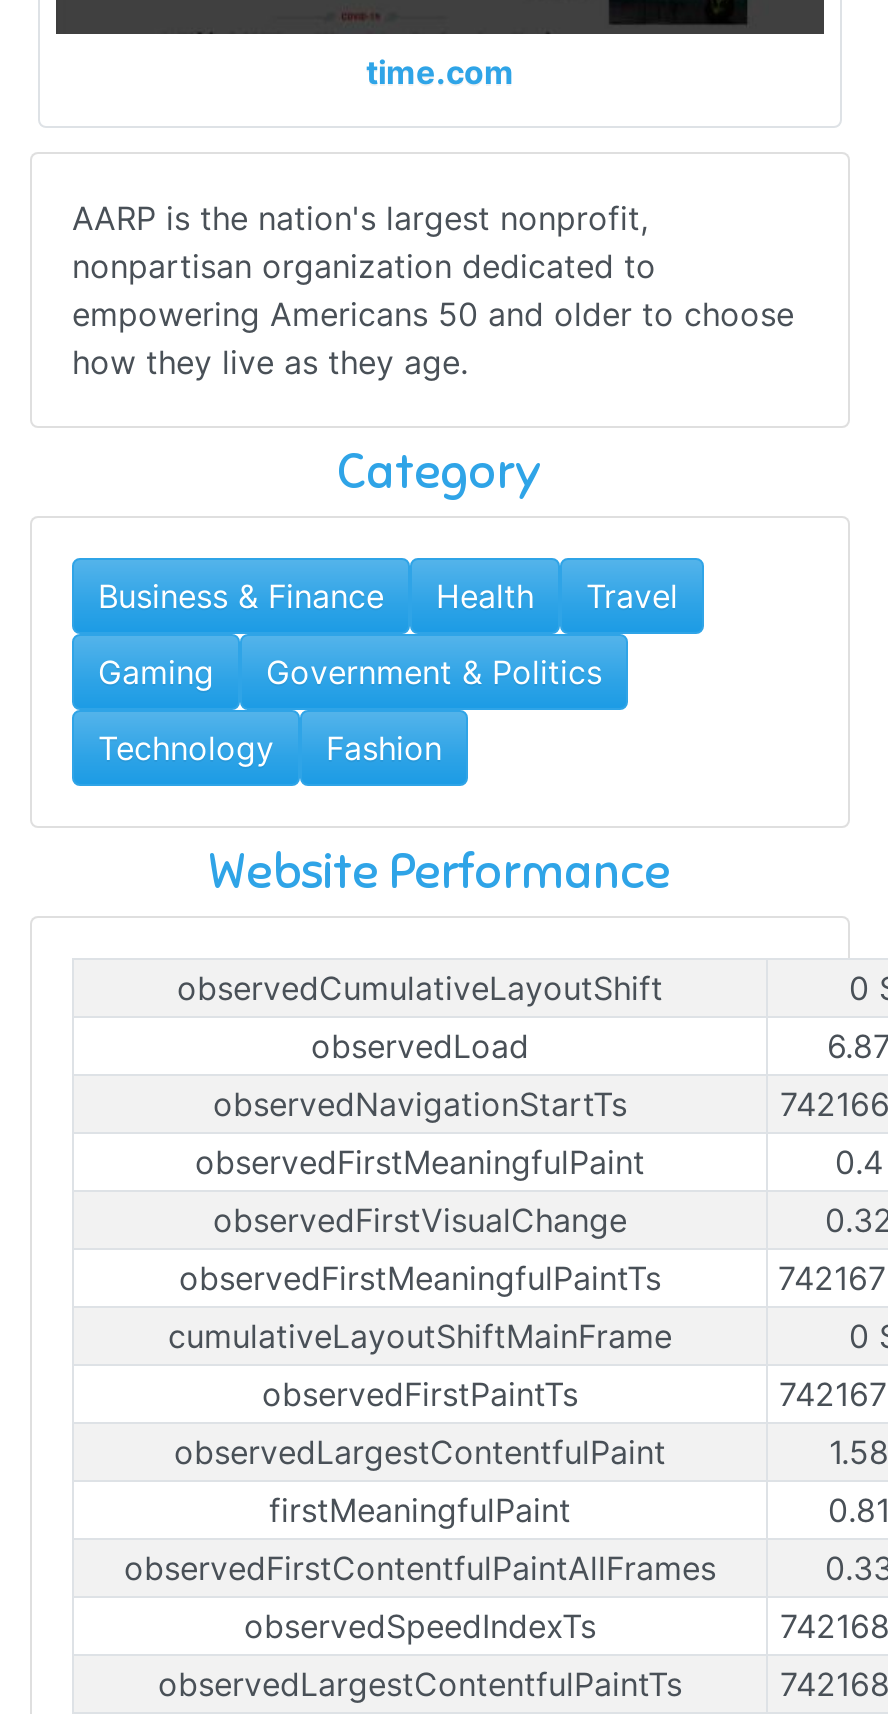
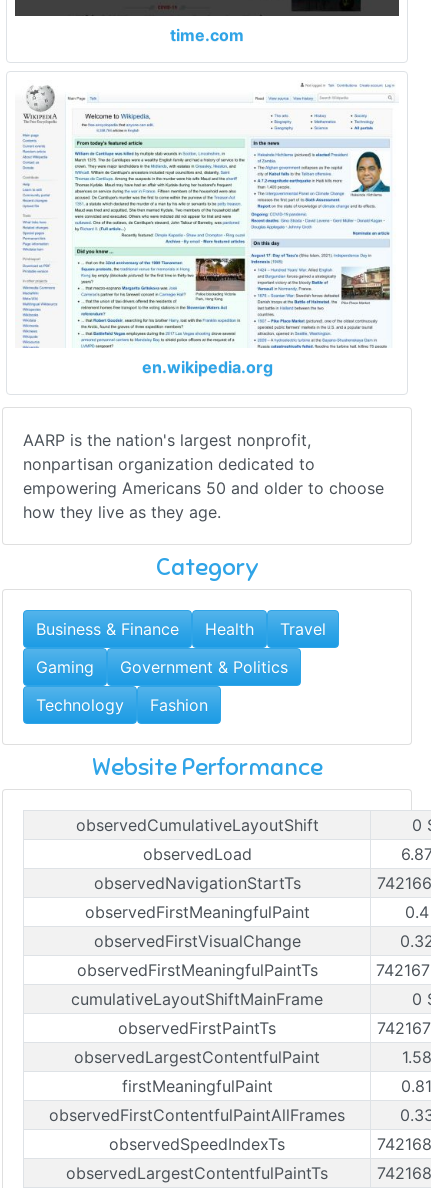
+ [image]
+ en.wikipedia.org
